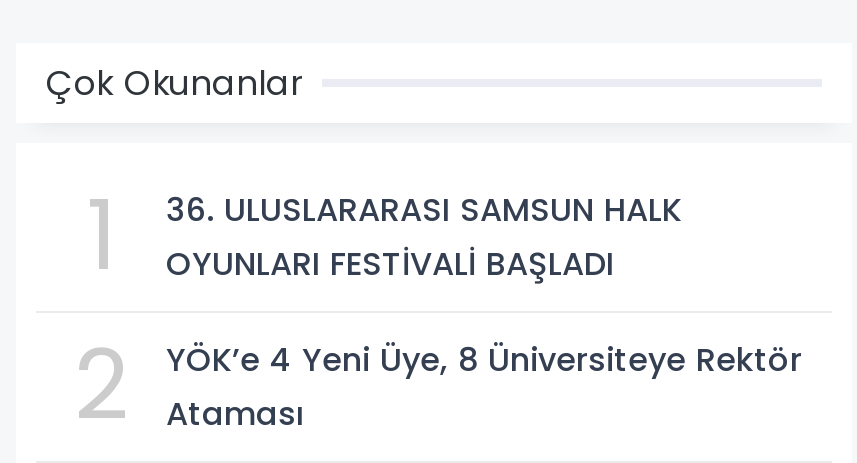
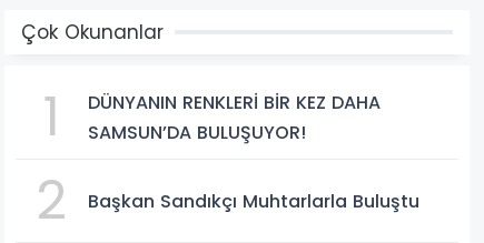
- 36. ULUSLARARASI SAMSUN HALK
- OYUNLARI FESTİVALİ BAŞLADI
+ DÜNYANIN RENKLERİ BİR KEZ DAHA
+ SAMSUN’DA BULUŞUYOR!

- YÖK’e 4 Yeni Üye, 8 Üniversiteye Rektör
- Ataması
+ Başkan Sandıkçı Muhtarlarla Buluştu
